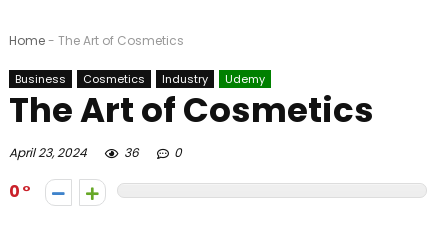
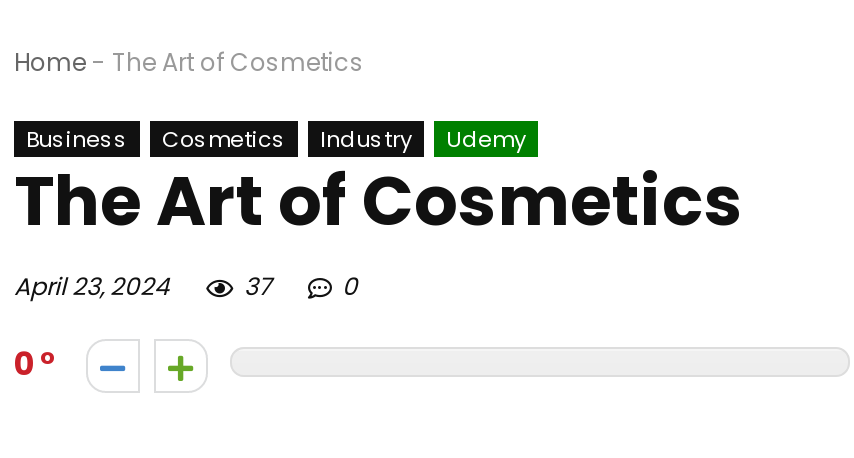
- 36
+ 37
